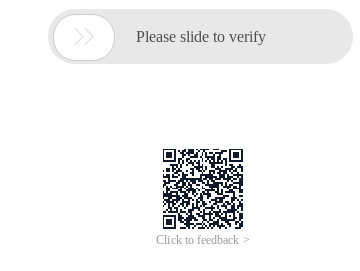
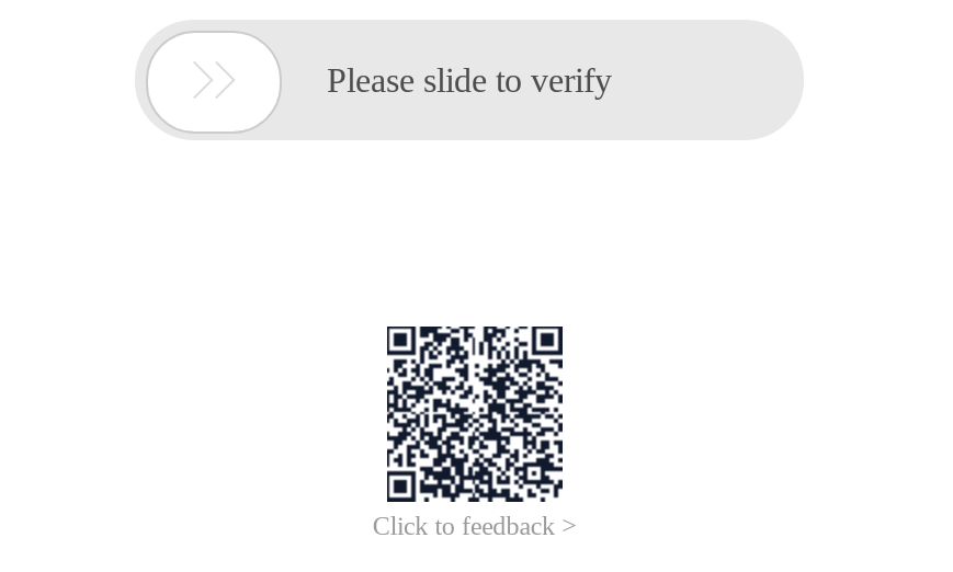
- [image]
+ [image]
